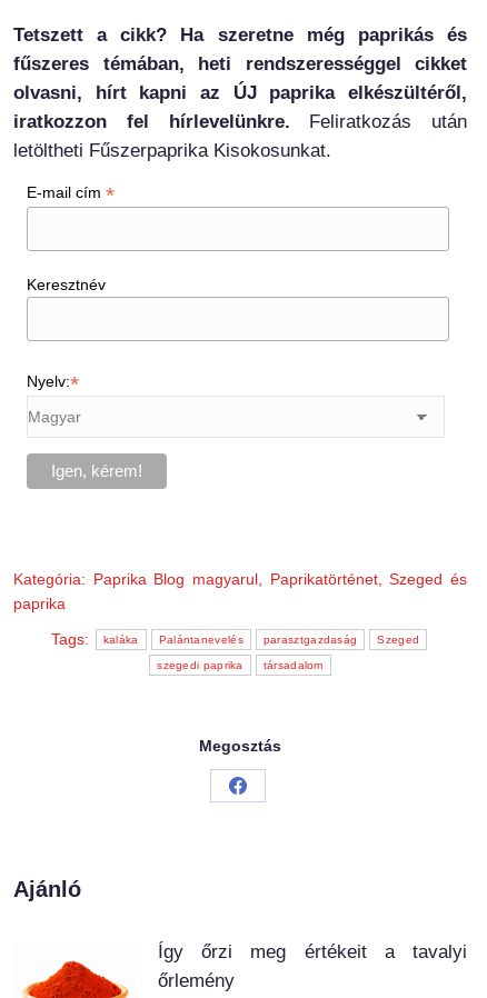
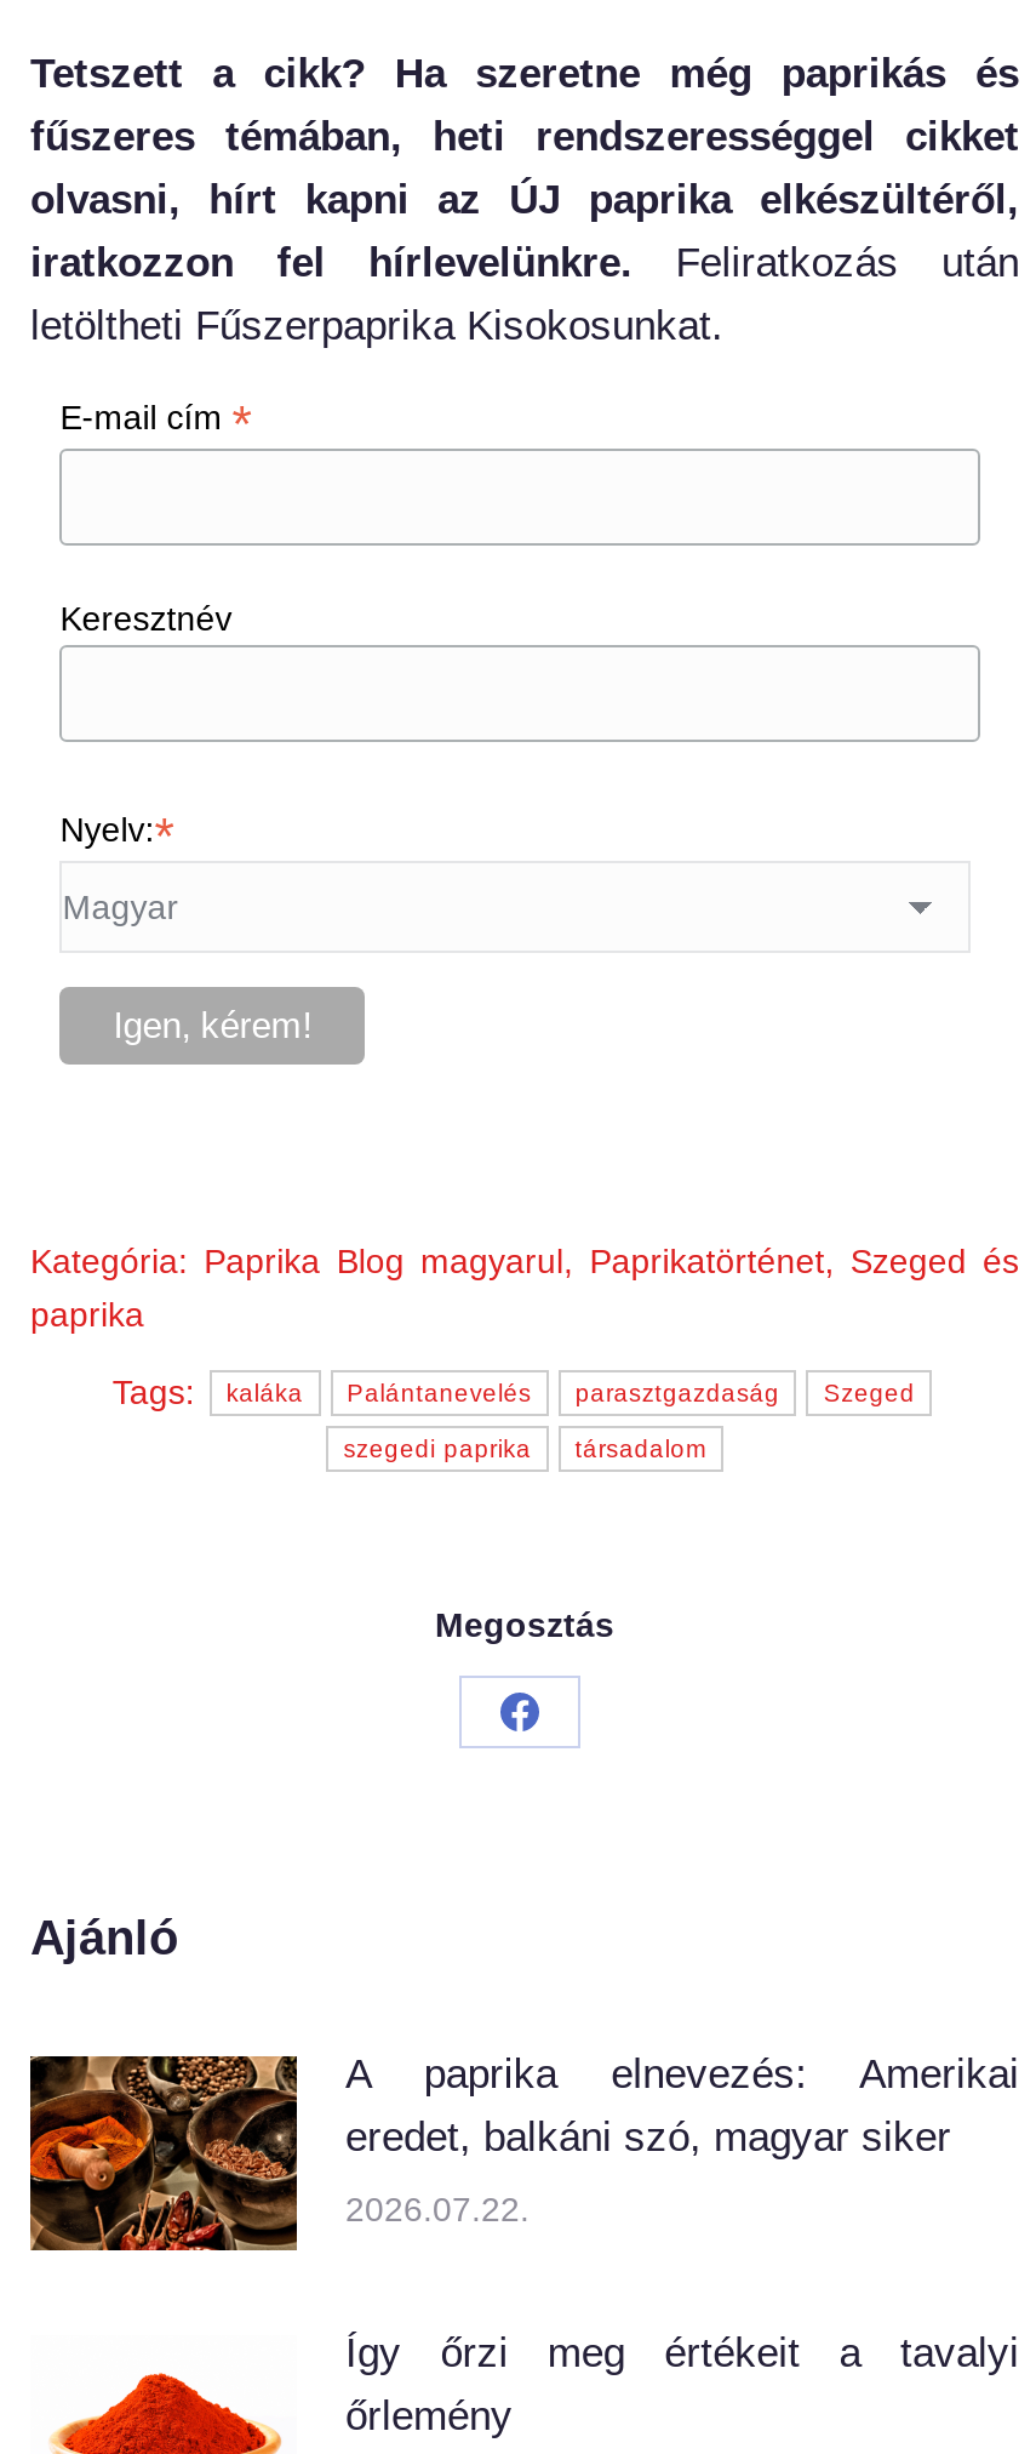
+ [image]
+ A paprika elnevezés: Amerikai
+ eredet, balkáni szó, magyar siker
+ 2026.07.22.
